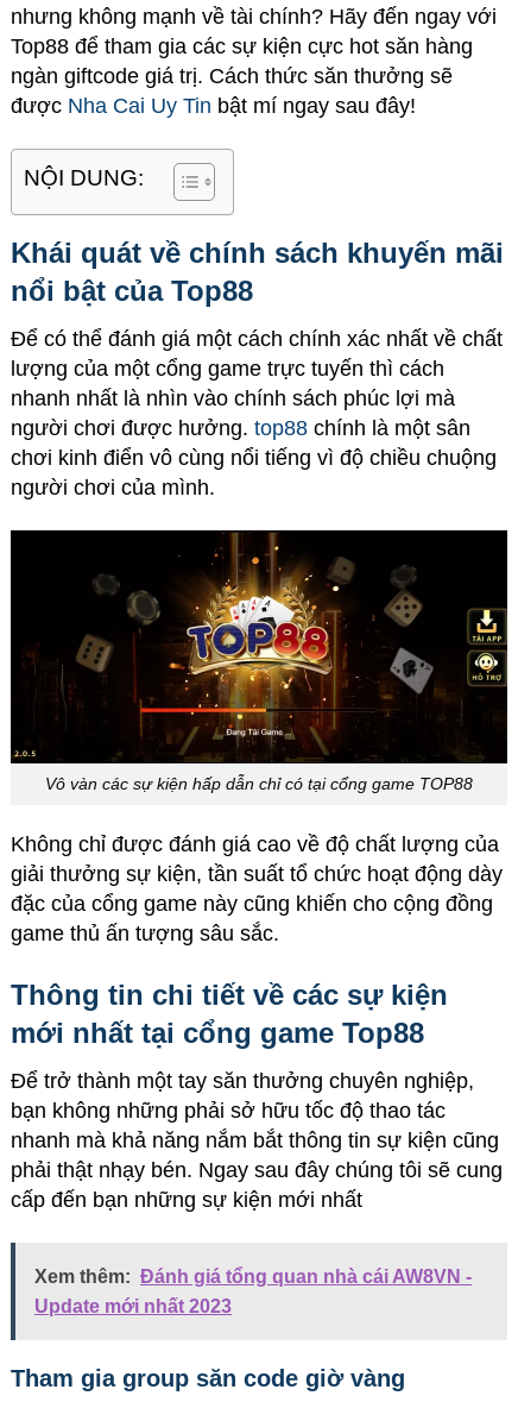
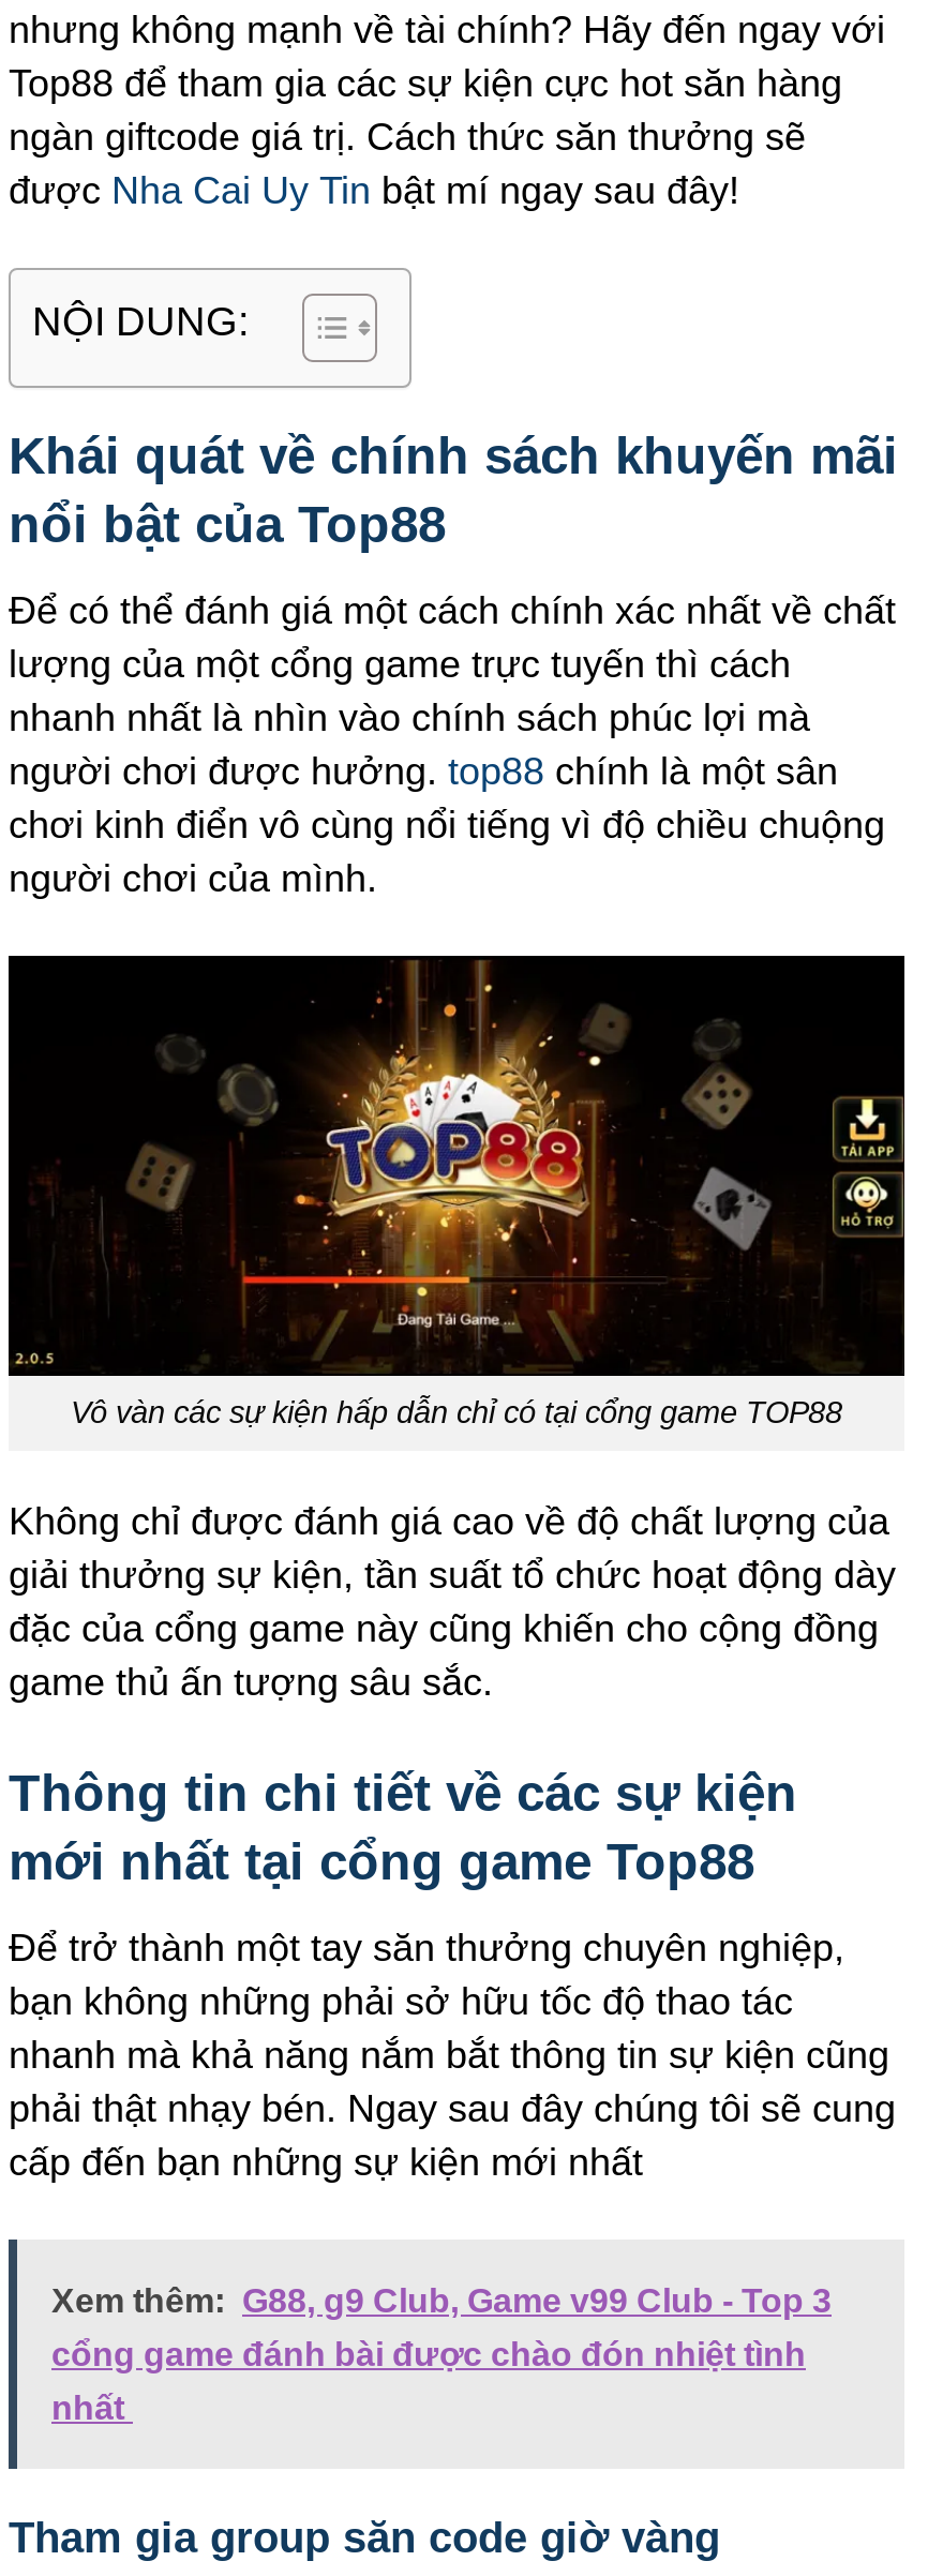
- Xem thêm: Đánh giá tổng quan nhà cái AW8VN -
- Update mới nhất 2023
+ Xem thêm: G88, g9 Club, Game v99 Club - Top 3
+ cổng game đánh bài được chào đón nhiệt tình
+ nhất
